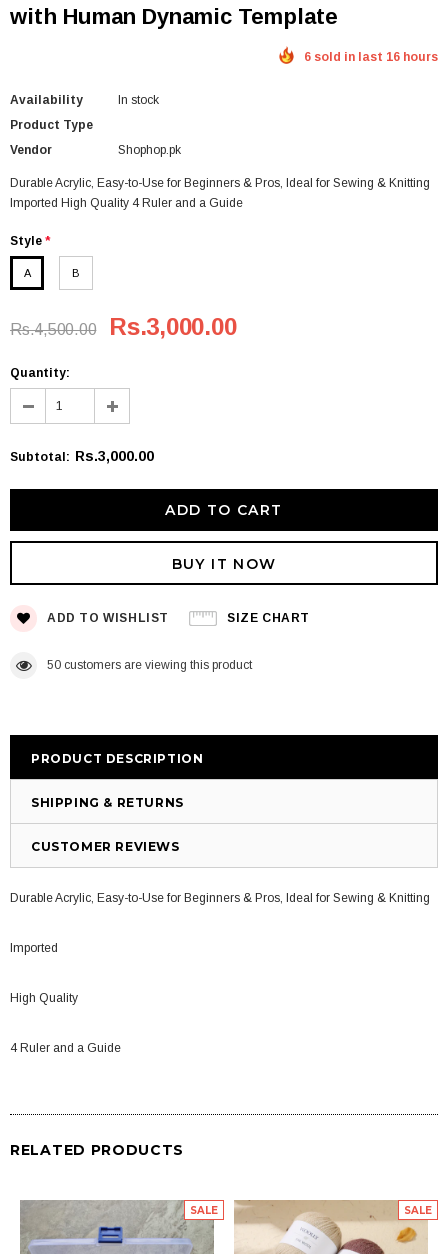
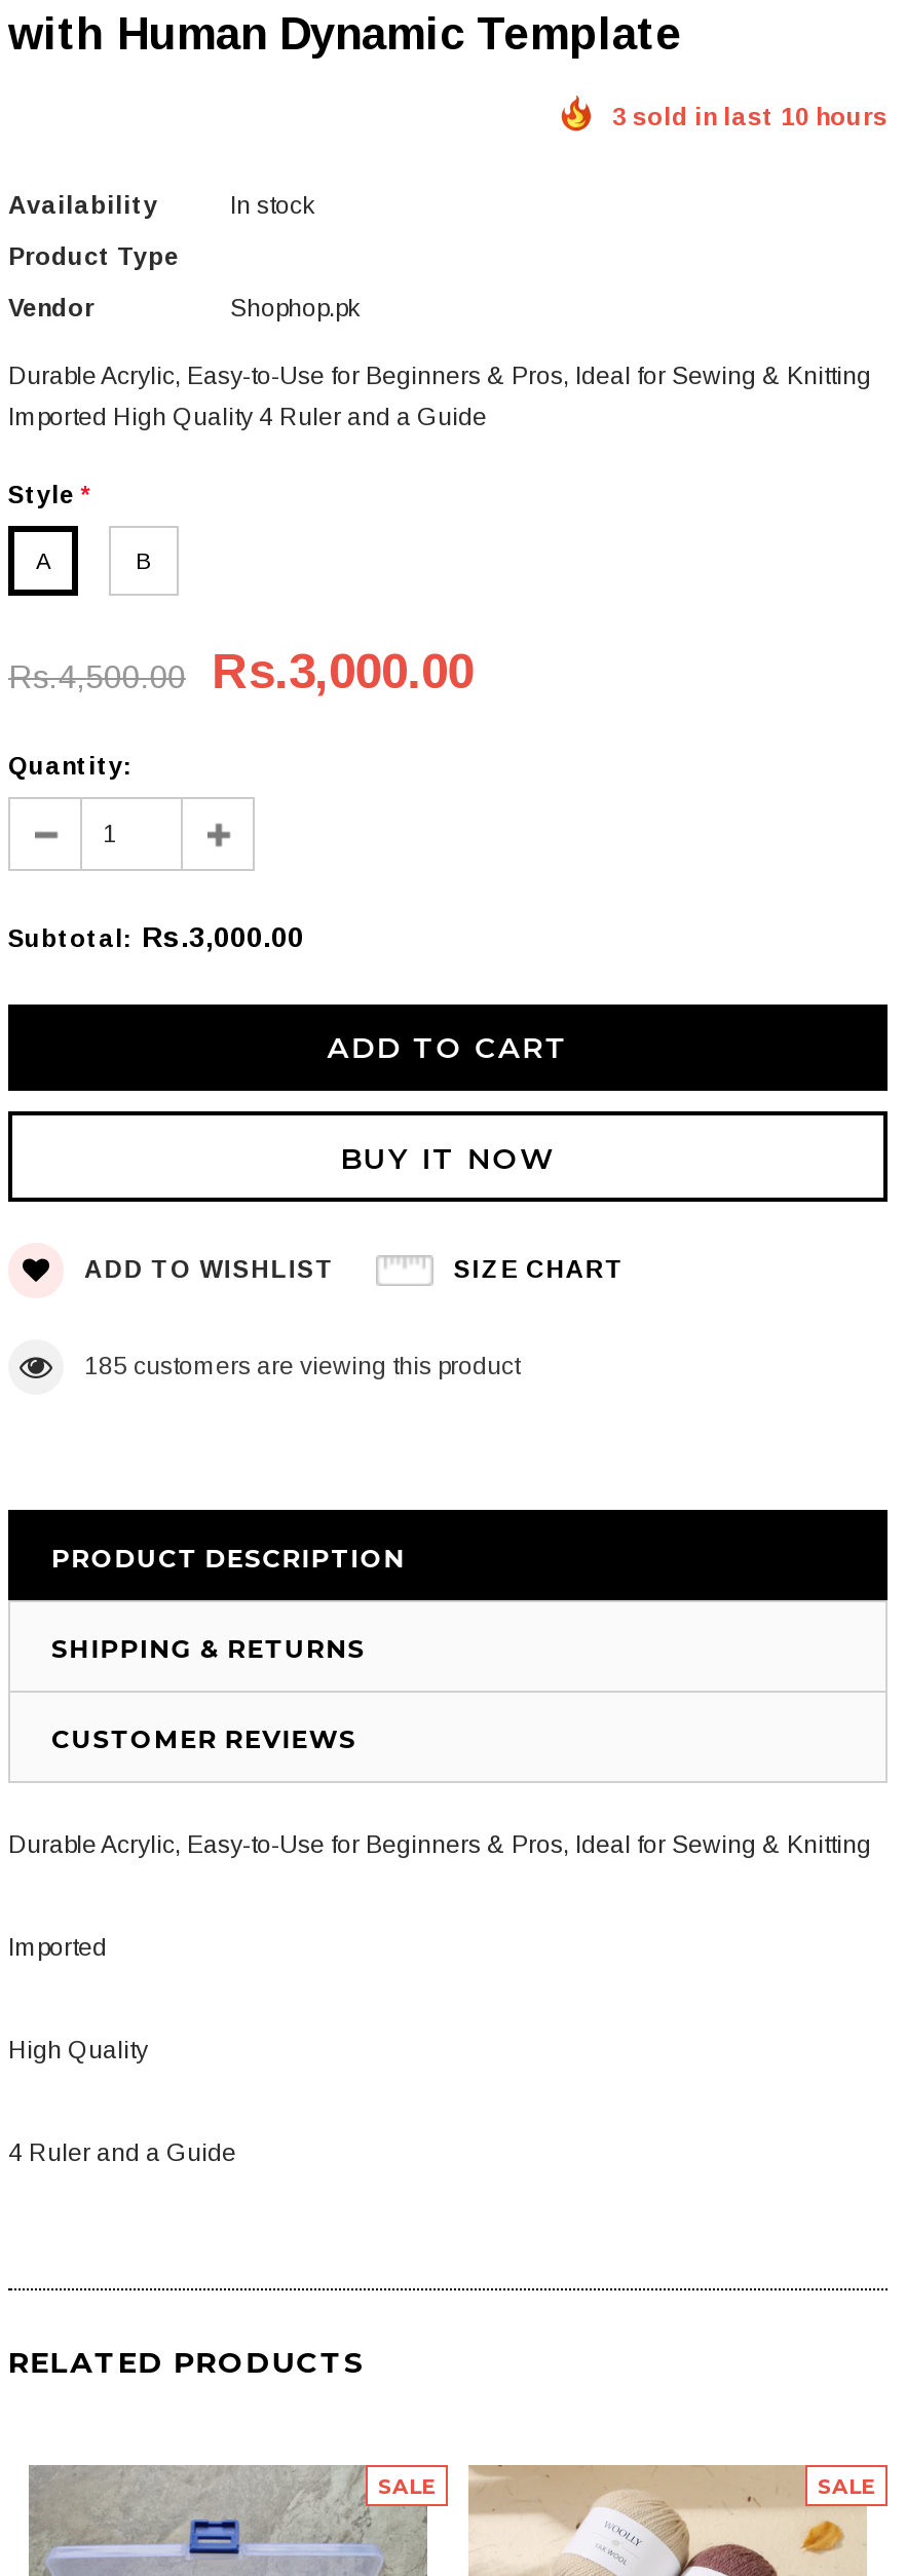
- 6 sold in last 16 hours
+ 3 sold in last 10 hours

- 50 customers are viewing this product
+ 185 customers are viewing this product
